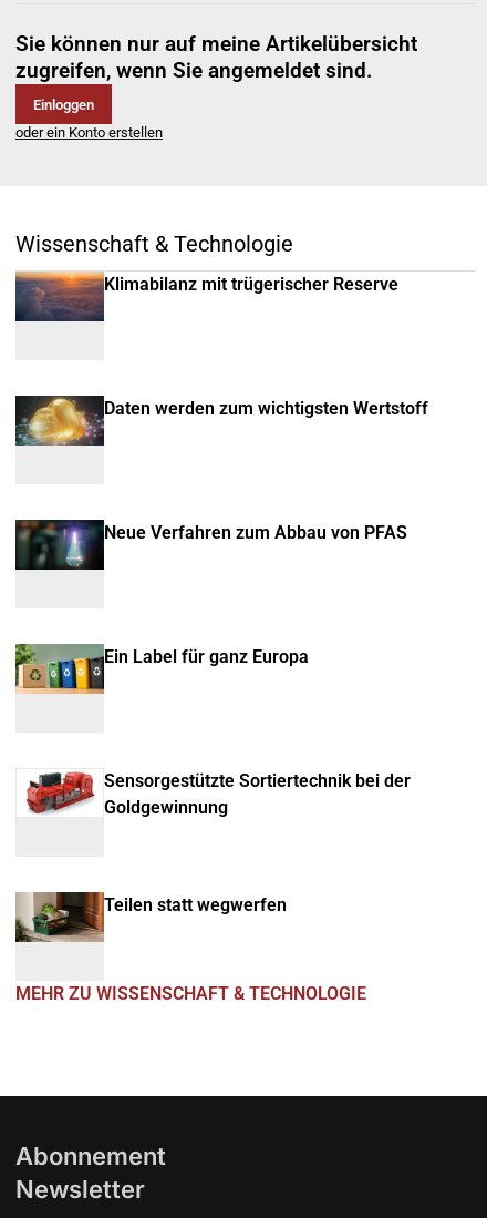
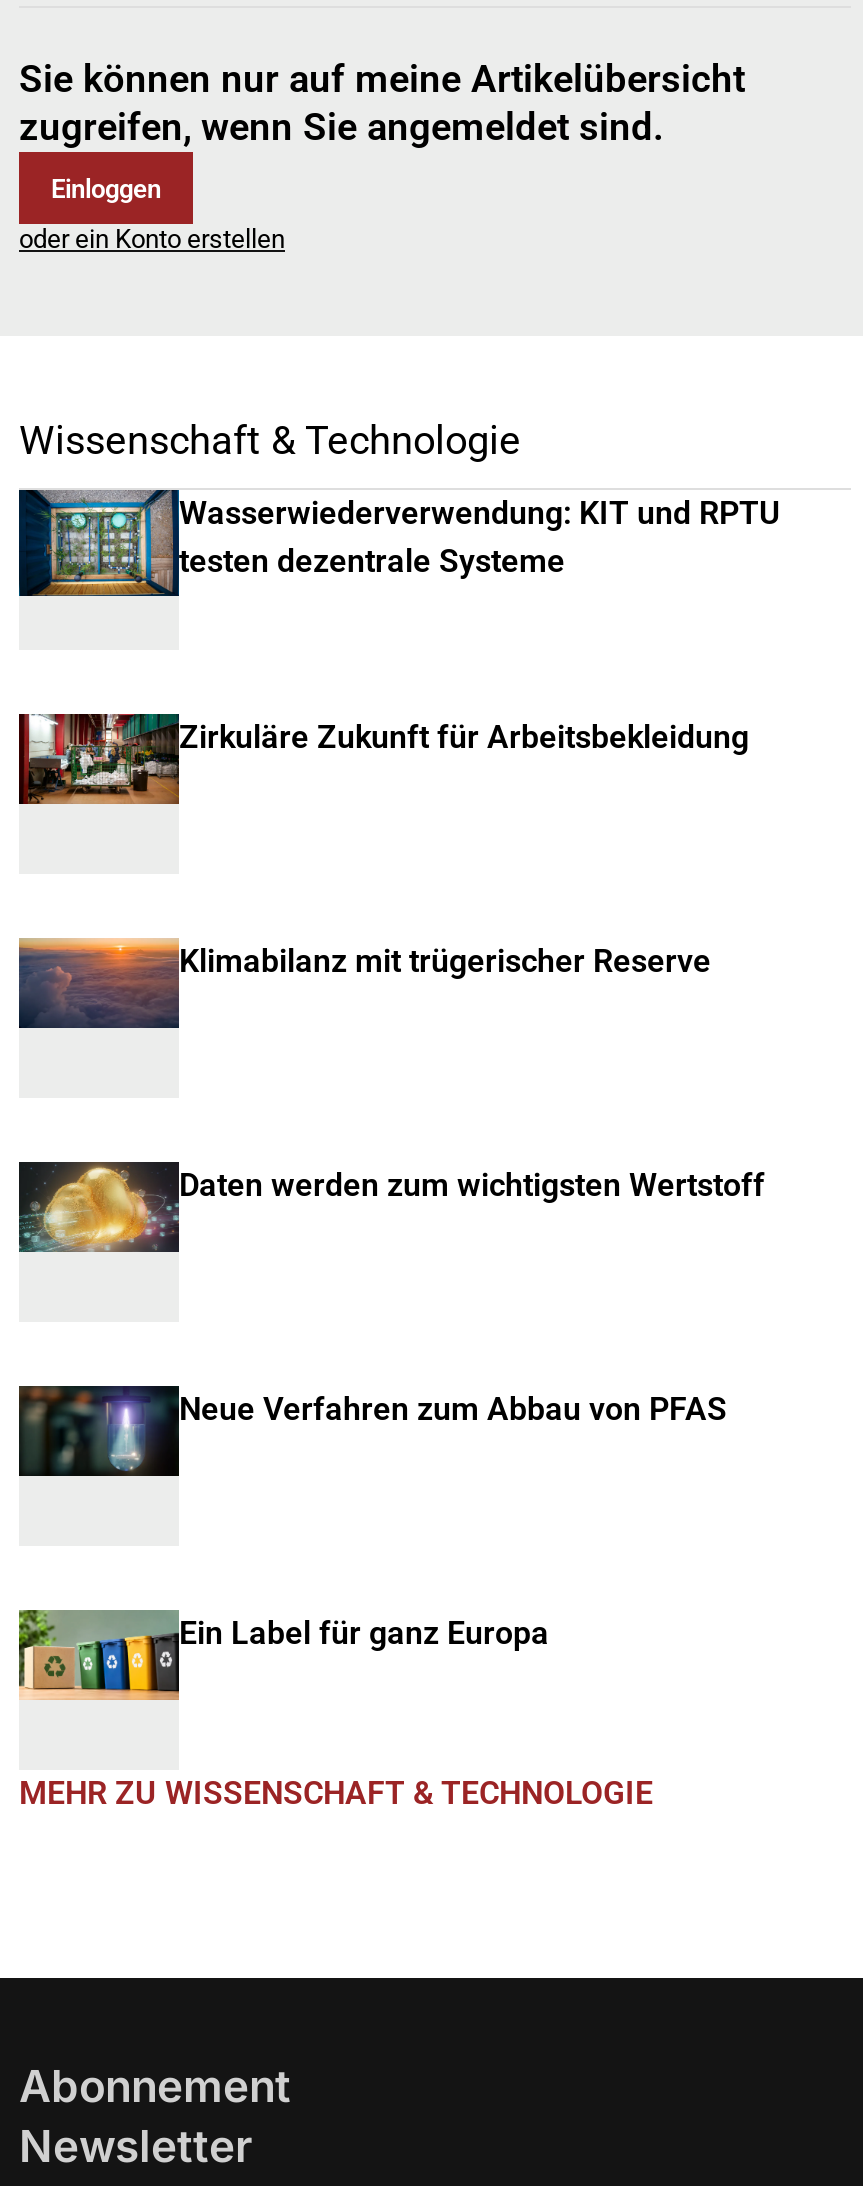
+ [image]
+ Wasserwiederverwendung: KIT und RPTU
+ testen dezentrale Systeme

+ [image]
+ Zirkuläre Zukunft für Arbeitsbekleidung

moved down: [image] | Klimabilanz mit trügerischer Reserve | Daten werden zum wichtigsten Wertstoff | Neue Verfahren zum Abbau von PFAS | Ein Label für ganz Europa

moved down: [image]

- [image]
- Sensorgestützte Sortiertechnik bei der
- Goldgewinnung

- [image]
- Teilen statt wegwerfen
